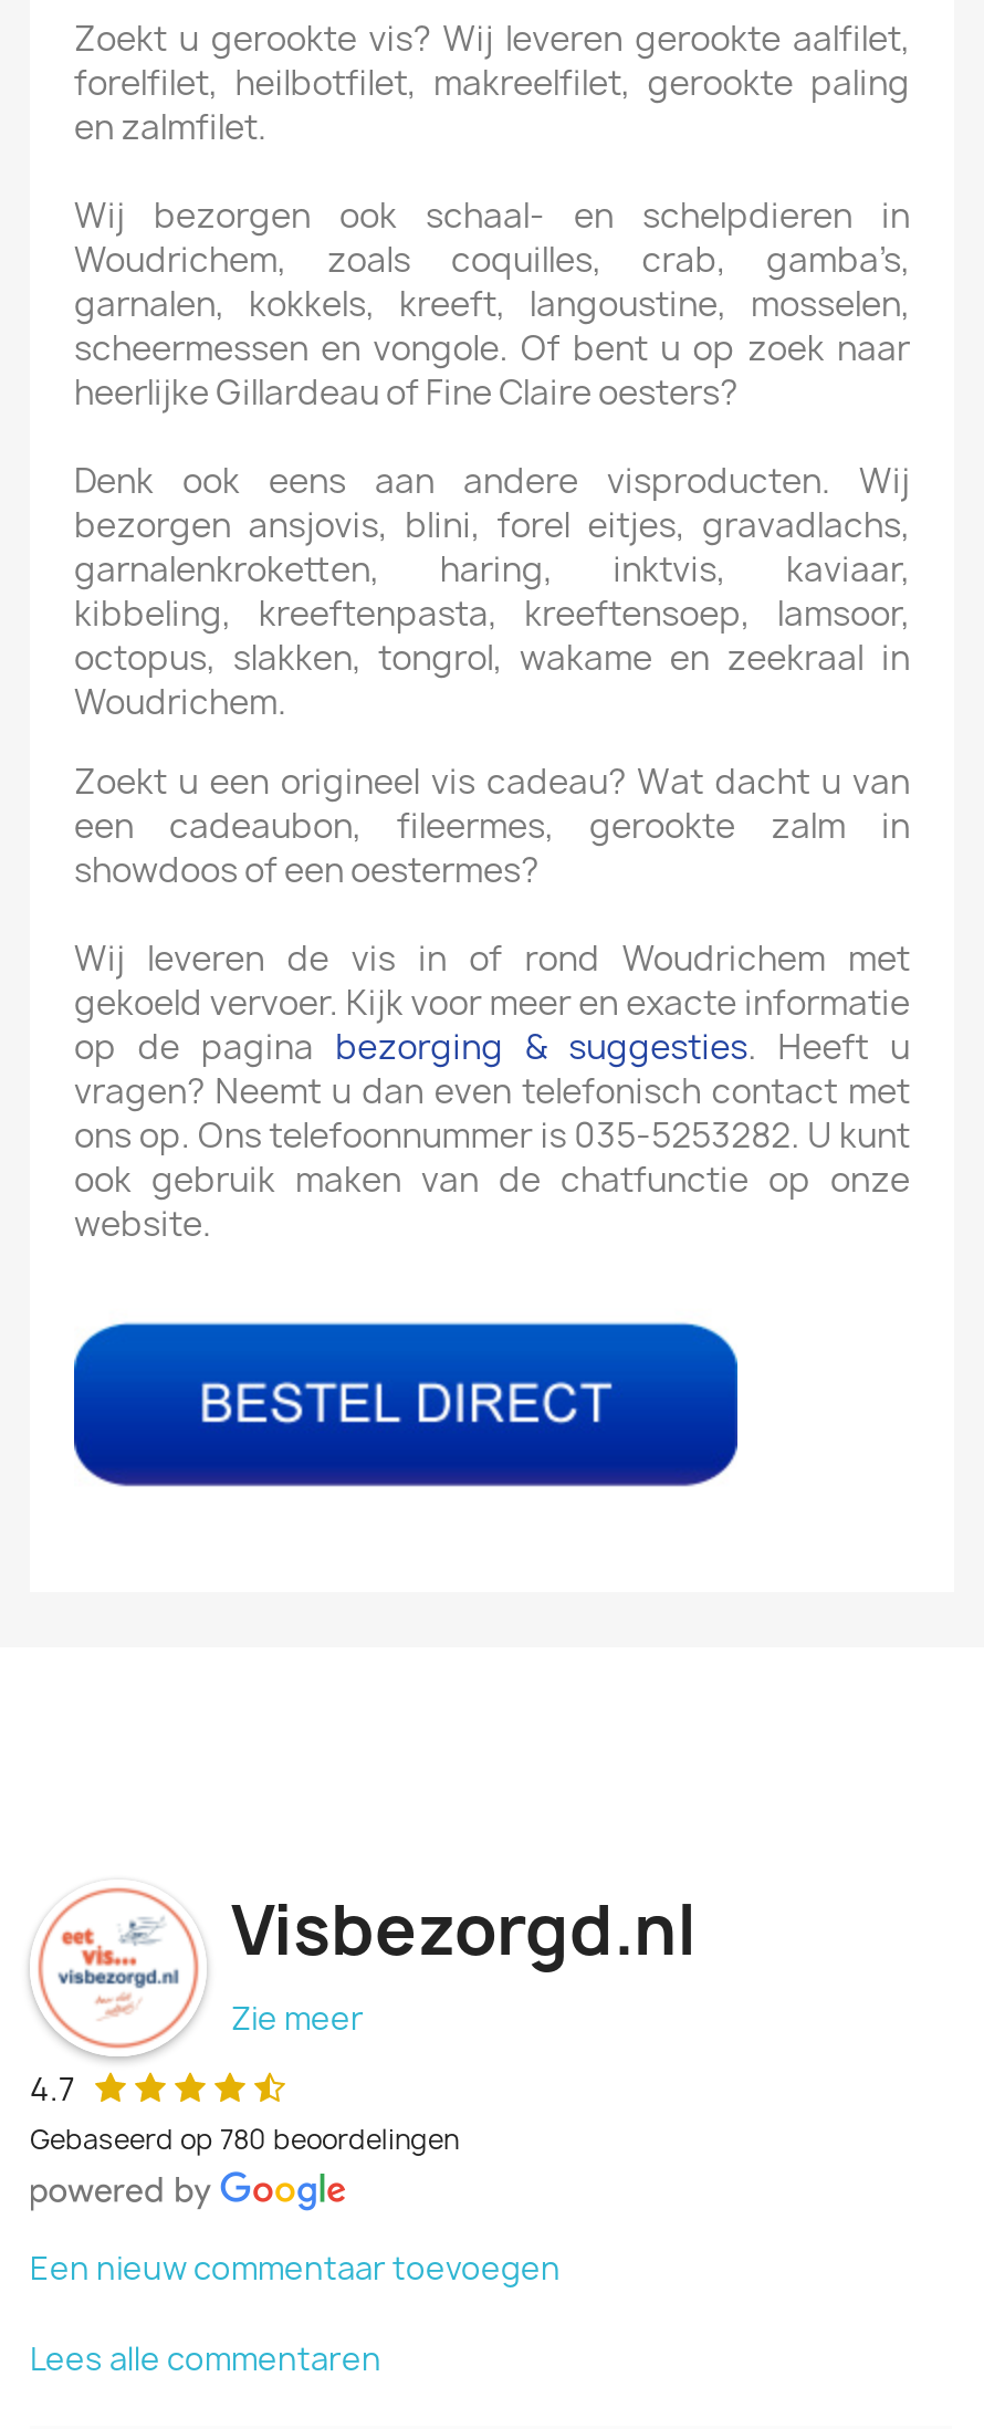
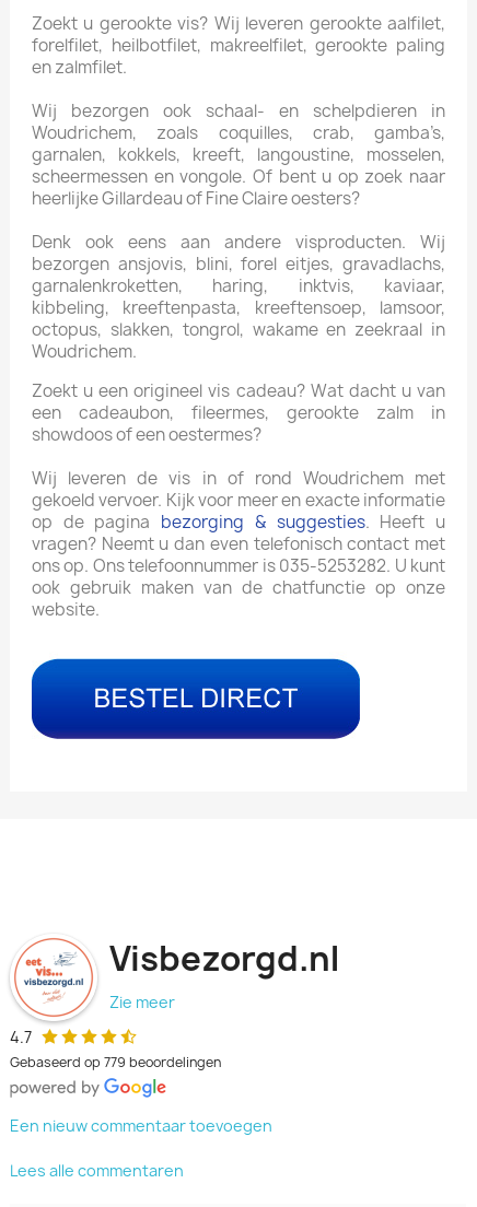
- Gebaseerd op 780 beoordelingen
+ Gebaseerd op 779 beoordelingen
